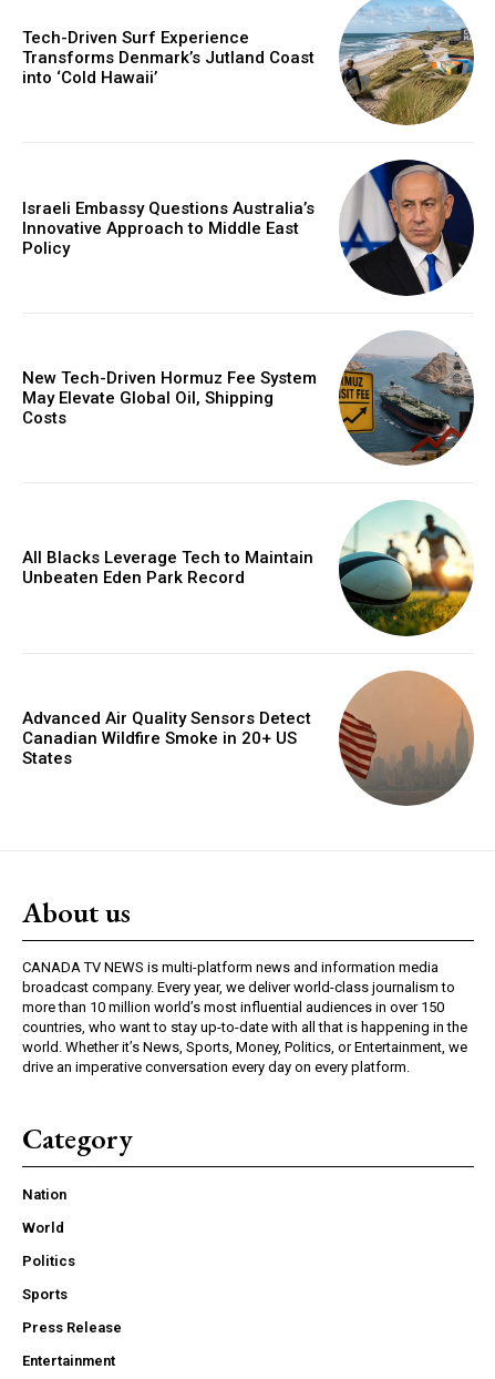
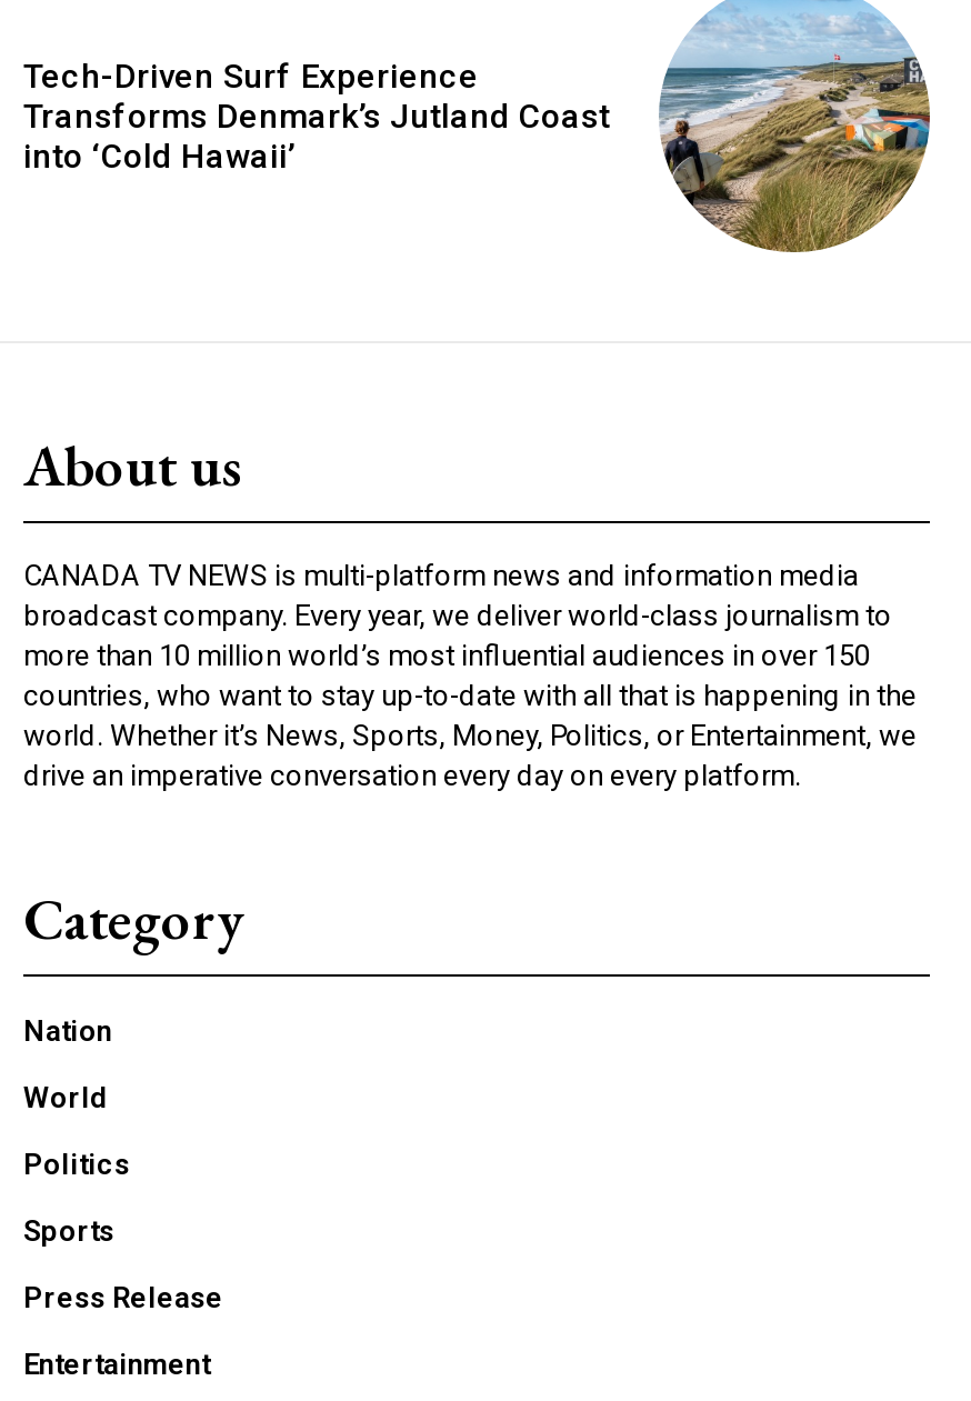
- [image]
- Israeli Embassy Questions Australia’s
- Innovative Approach to Middle East
- Policy

- [image]
- New Tech-Driven Hormuz Fee System
- May Elevate Global Oil, Shipping
- Costs

- [image]
- All Blacks Leverage Tech to Maintain
- Unbeaten Eden Park Record

- [image]
- Advanced Air Quality Sensors Detect
- Canadian Wildfire Smoke in 20+ US
- States
